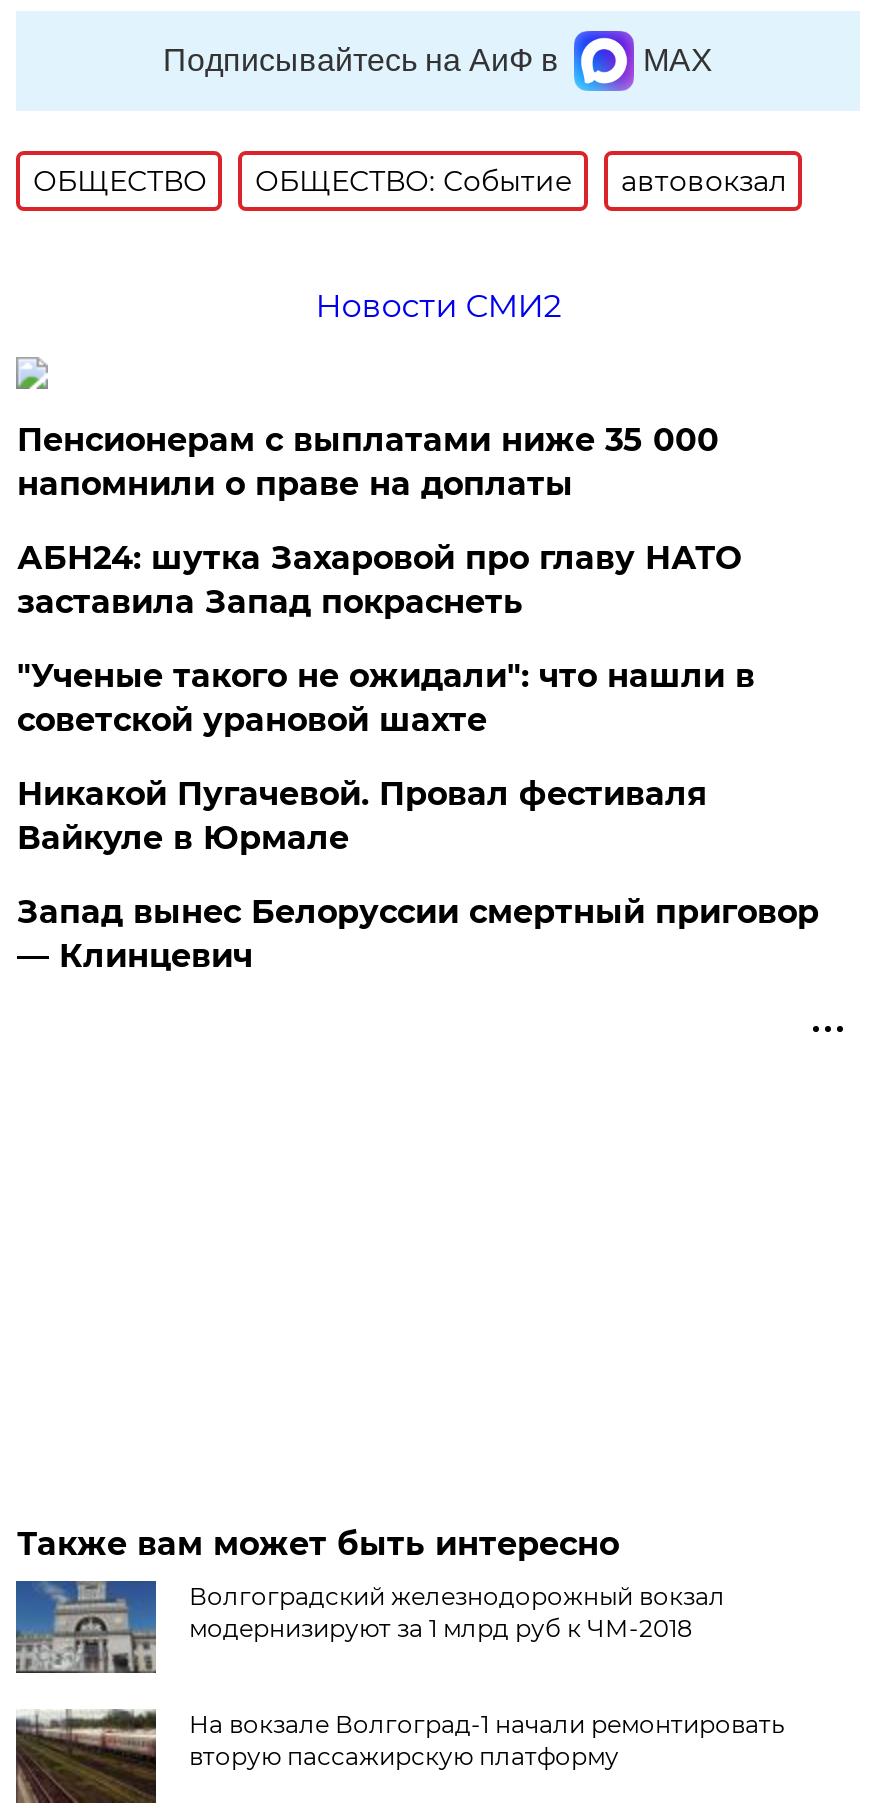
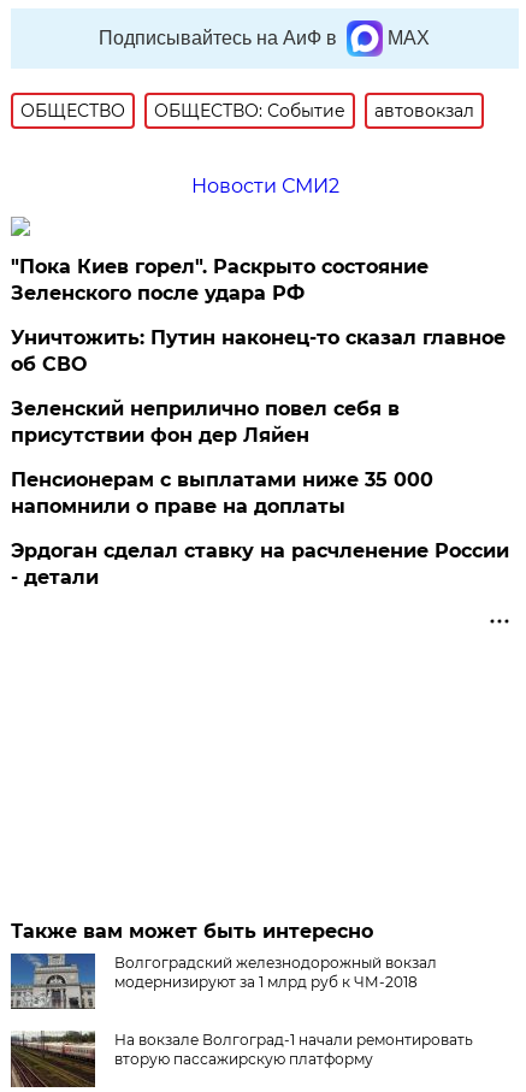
+ "Пока Киев горел". Раскрыто состояние
+ Зеленского после удара РФ
+ Уничтожить: Путин наконец-то сказал главное
+ об СВО
+ Зеленский неприлично повел cебя в
+ присутствии фон дер Ляйен

moved down: Пенсионерам с выплатами ниже 35 000 | напомнили о праве на доплаты

- АБН24: шутка Захаровой про главу НАТО
- заставила Запад покраснеть
- "Ученые такого не ожидали": что нашли в
- советской урановой шахте
- Никакой Пугачевой. Провал фестиваля
- Вайкуле в Юрмале
- Запад вынес Белоруссии смертный приговор
- — Клинцевич
+ Эрдоган сделал ставку на расчленение России
+ - детали
